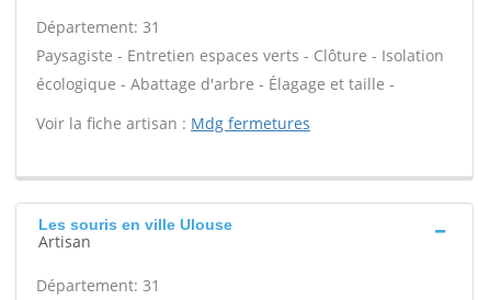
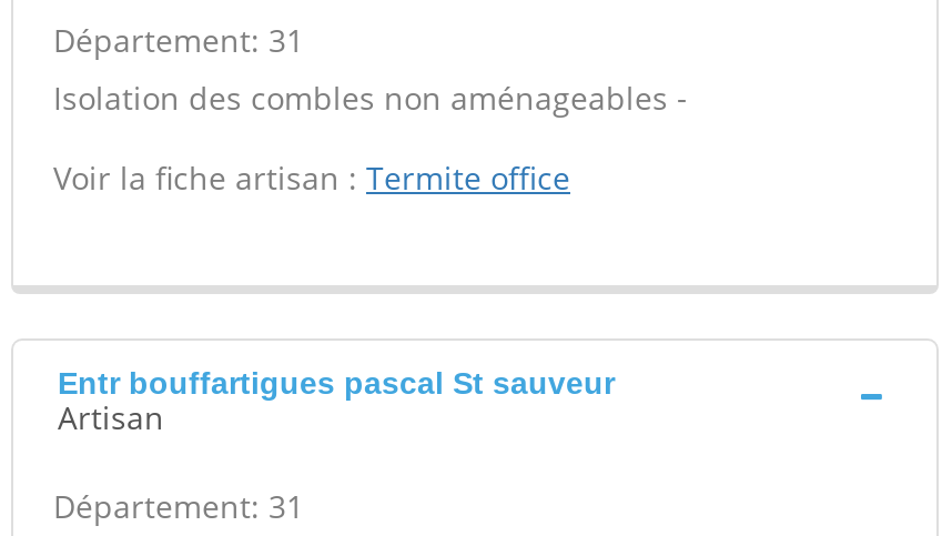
- Paysagiste - Entretien espaces verts - Clôture - Isolation
- écologique - Abattage d'arbre - Élagage et taille -
+ Isolation des combles non aménageables -

- Voir la fiche artisan : Mdg fermetures
+ Voir la fiche artisan : Termite office

- Les souris en ville Ulouse
+ Entr bouffartigues pascal St sauveur
